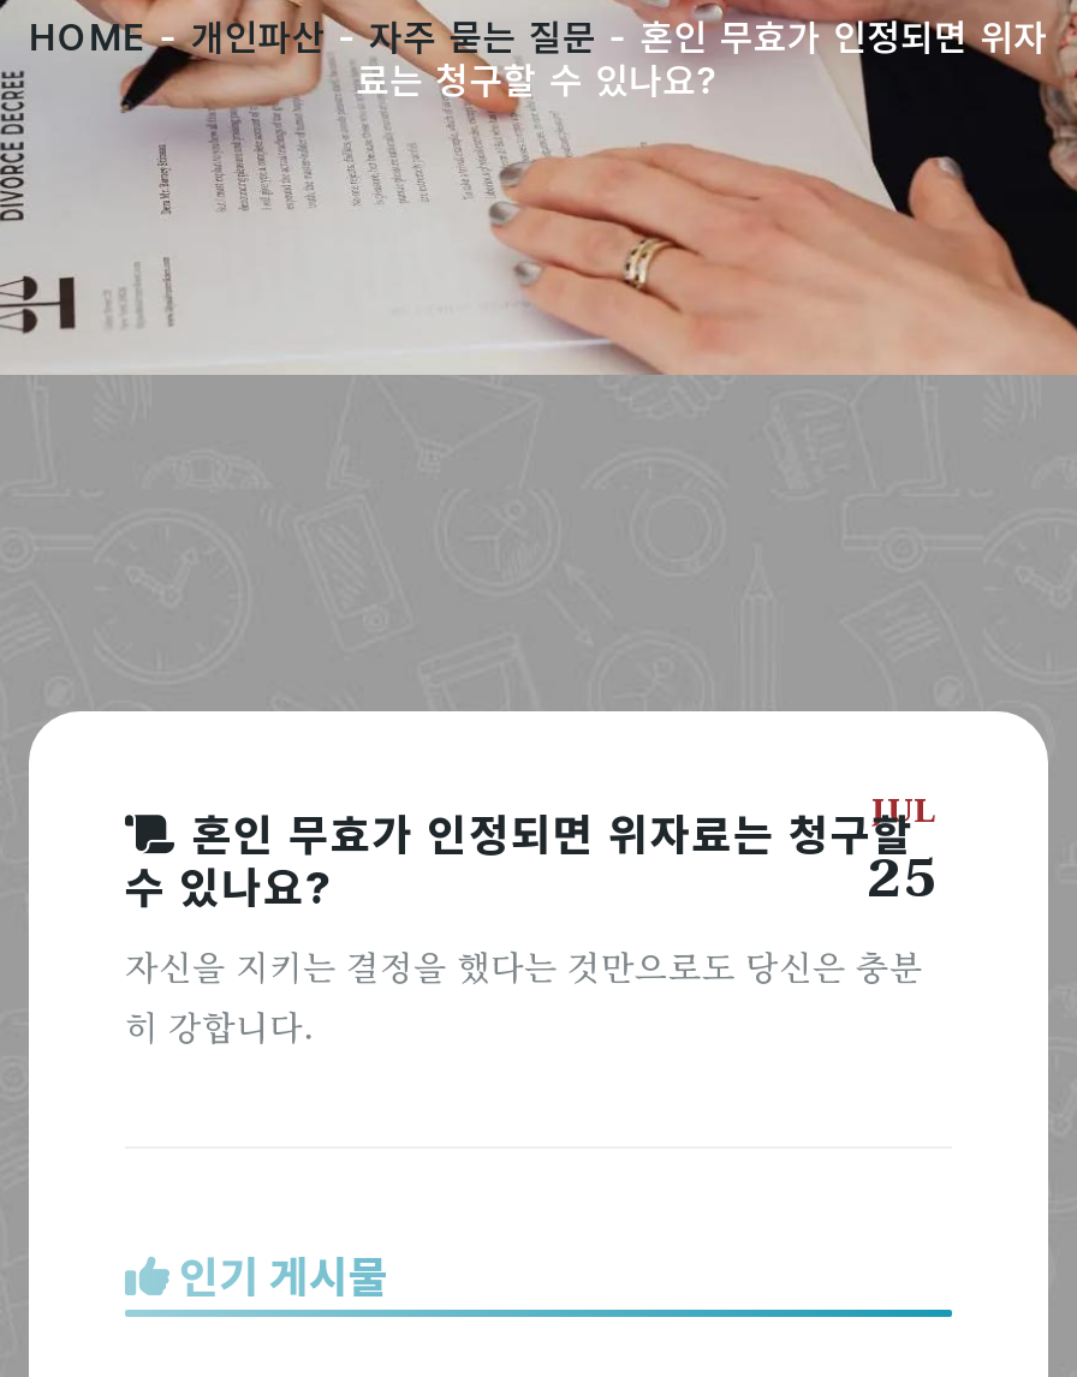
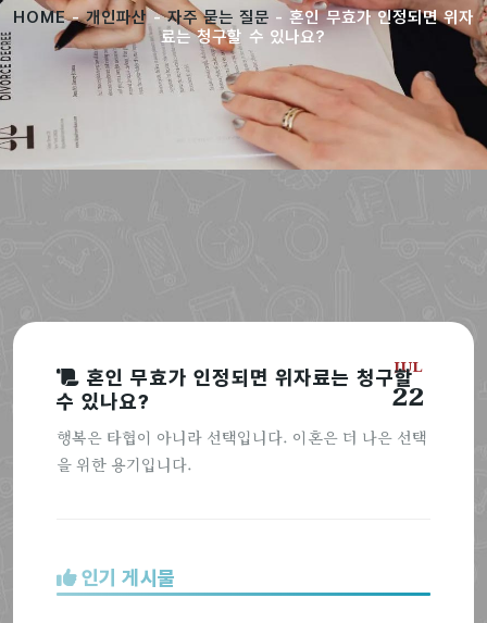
- 25
+ 22

- 자신을 지키는 결정을 했다는 것만으로도 당신은 충분
- 히 강합니다.
+ 행복은 타협이 아니라 선택입니다. 이혼은 더 나은 선택
+ 을 위한 용기입니다.
